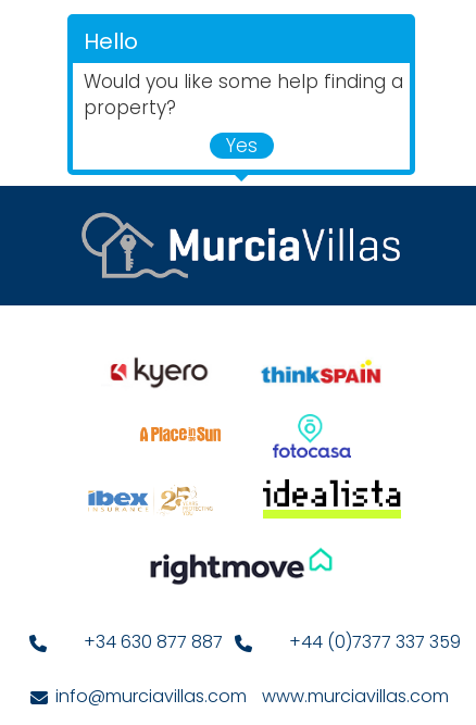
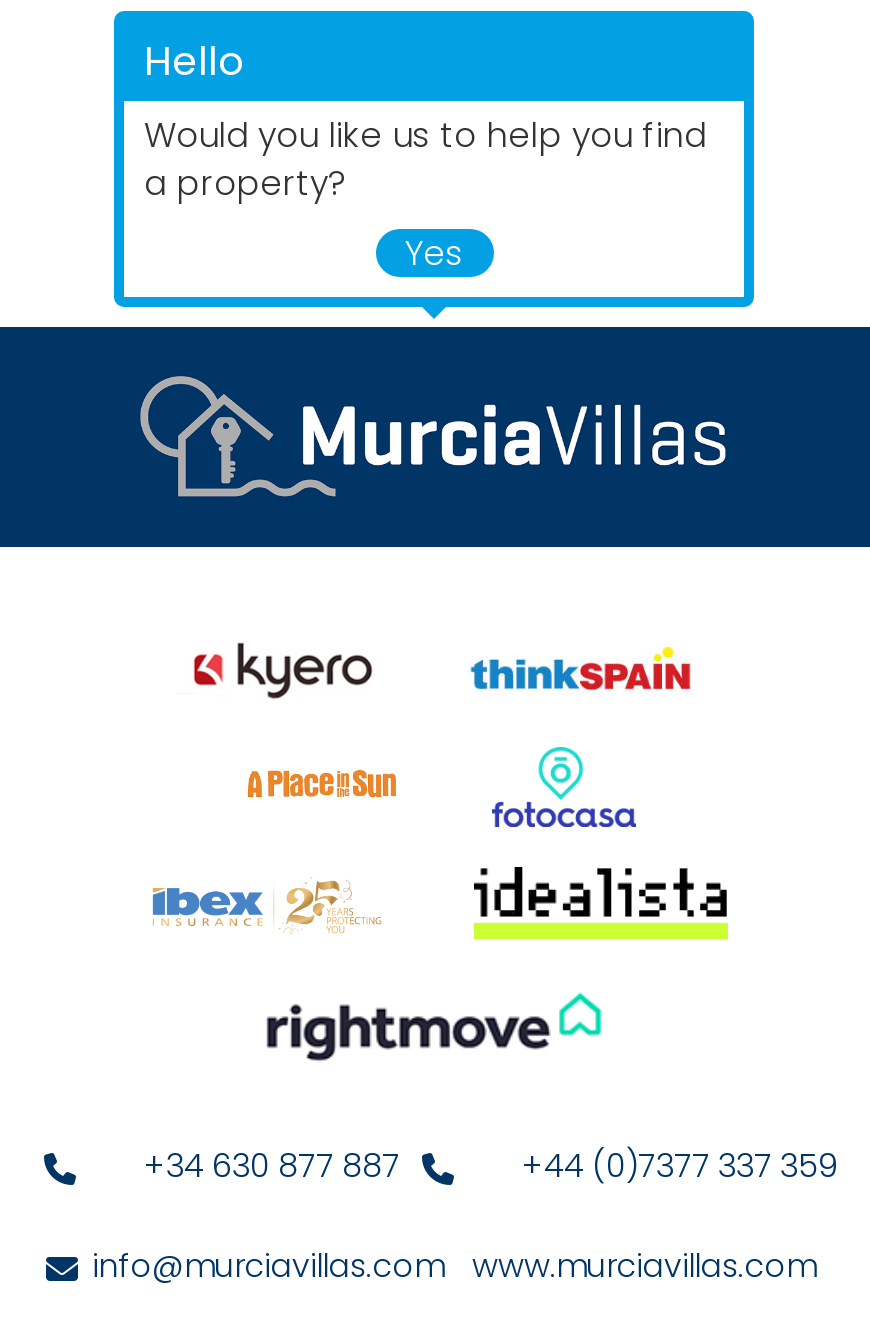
- Would you like some help finding a
- property?
+ Would you like us to help you find
+ a property?
